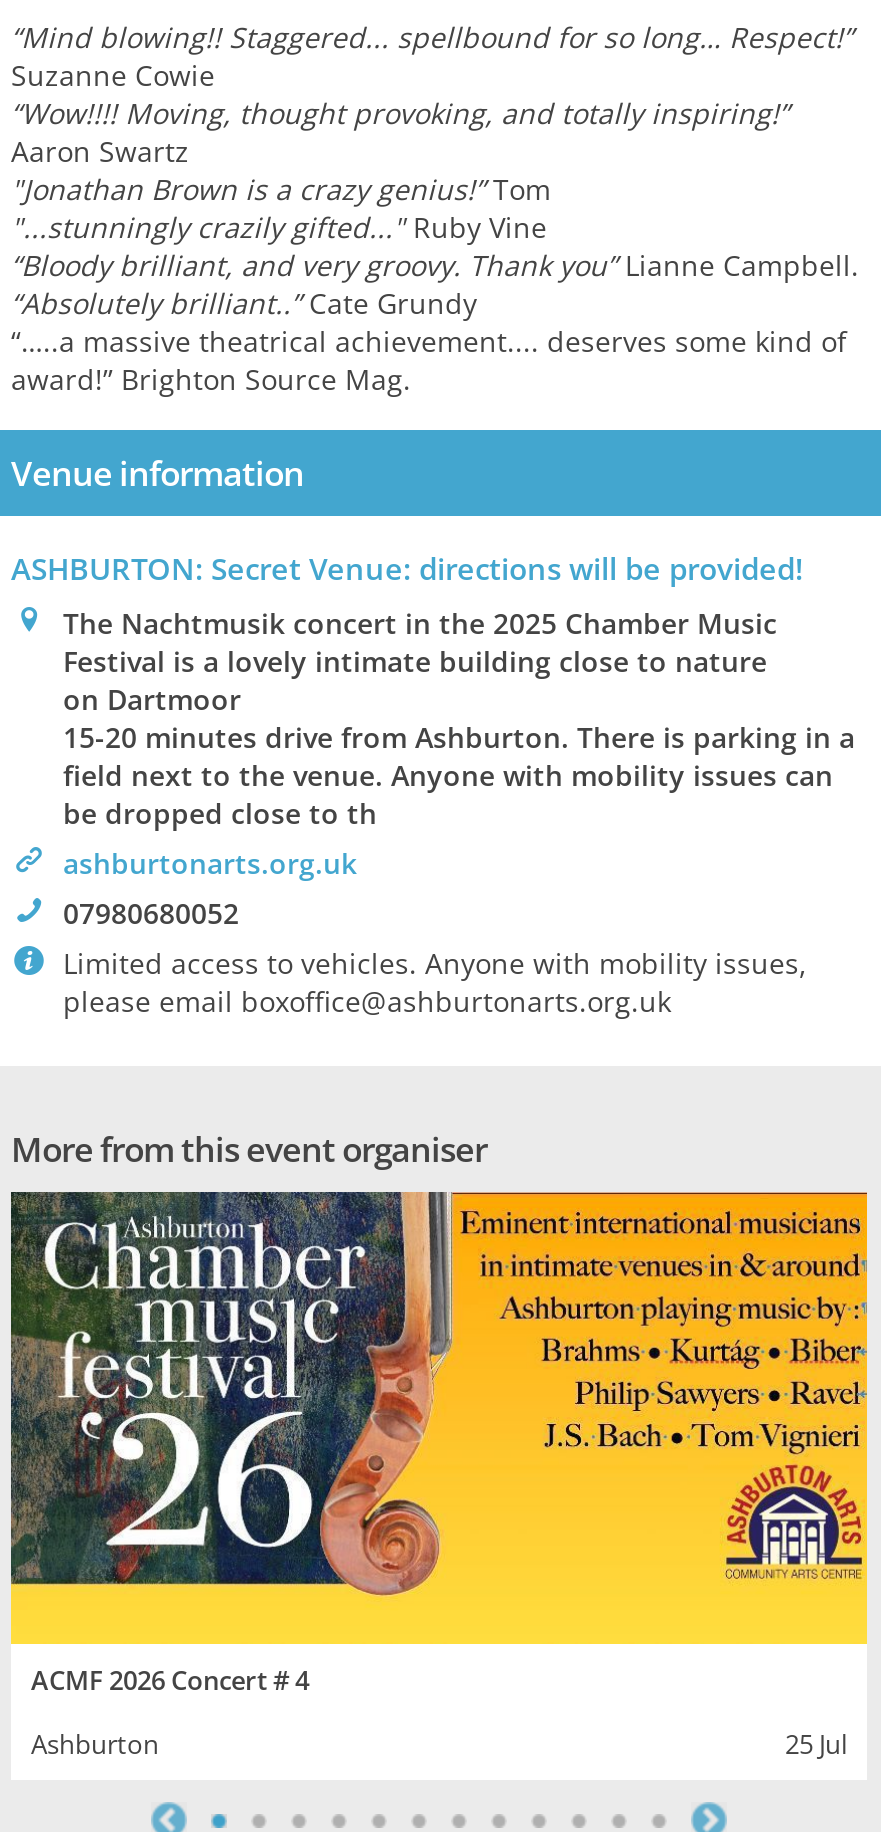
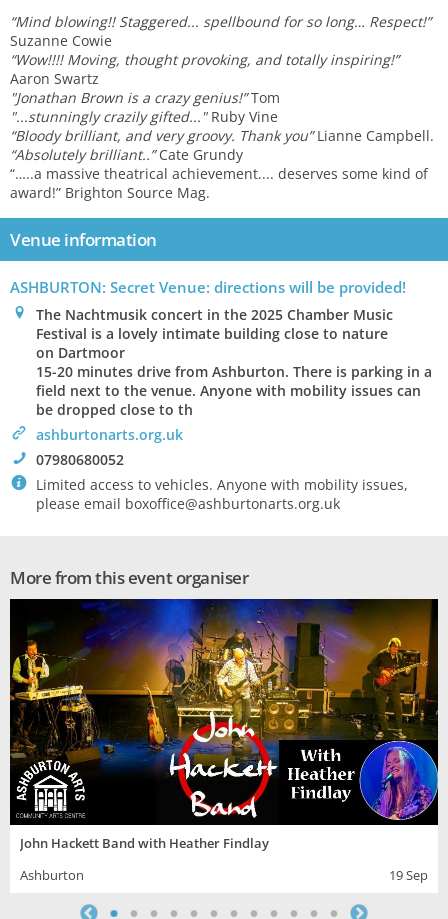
- [image]
- ACMF 2026 Concert # 4
+ [image]
+ John Hackett Band with Heather Findlay

- 25 Jul
+ 19 Sep
